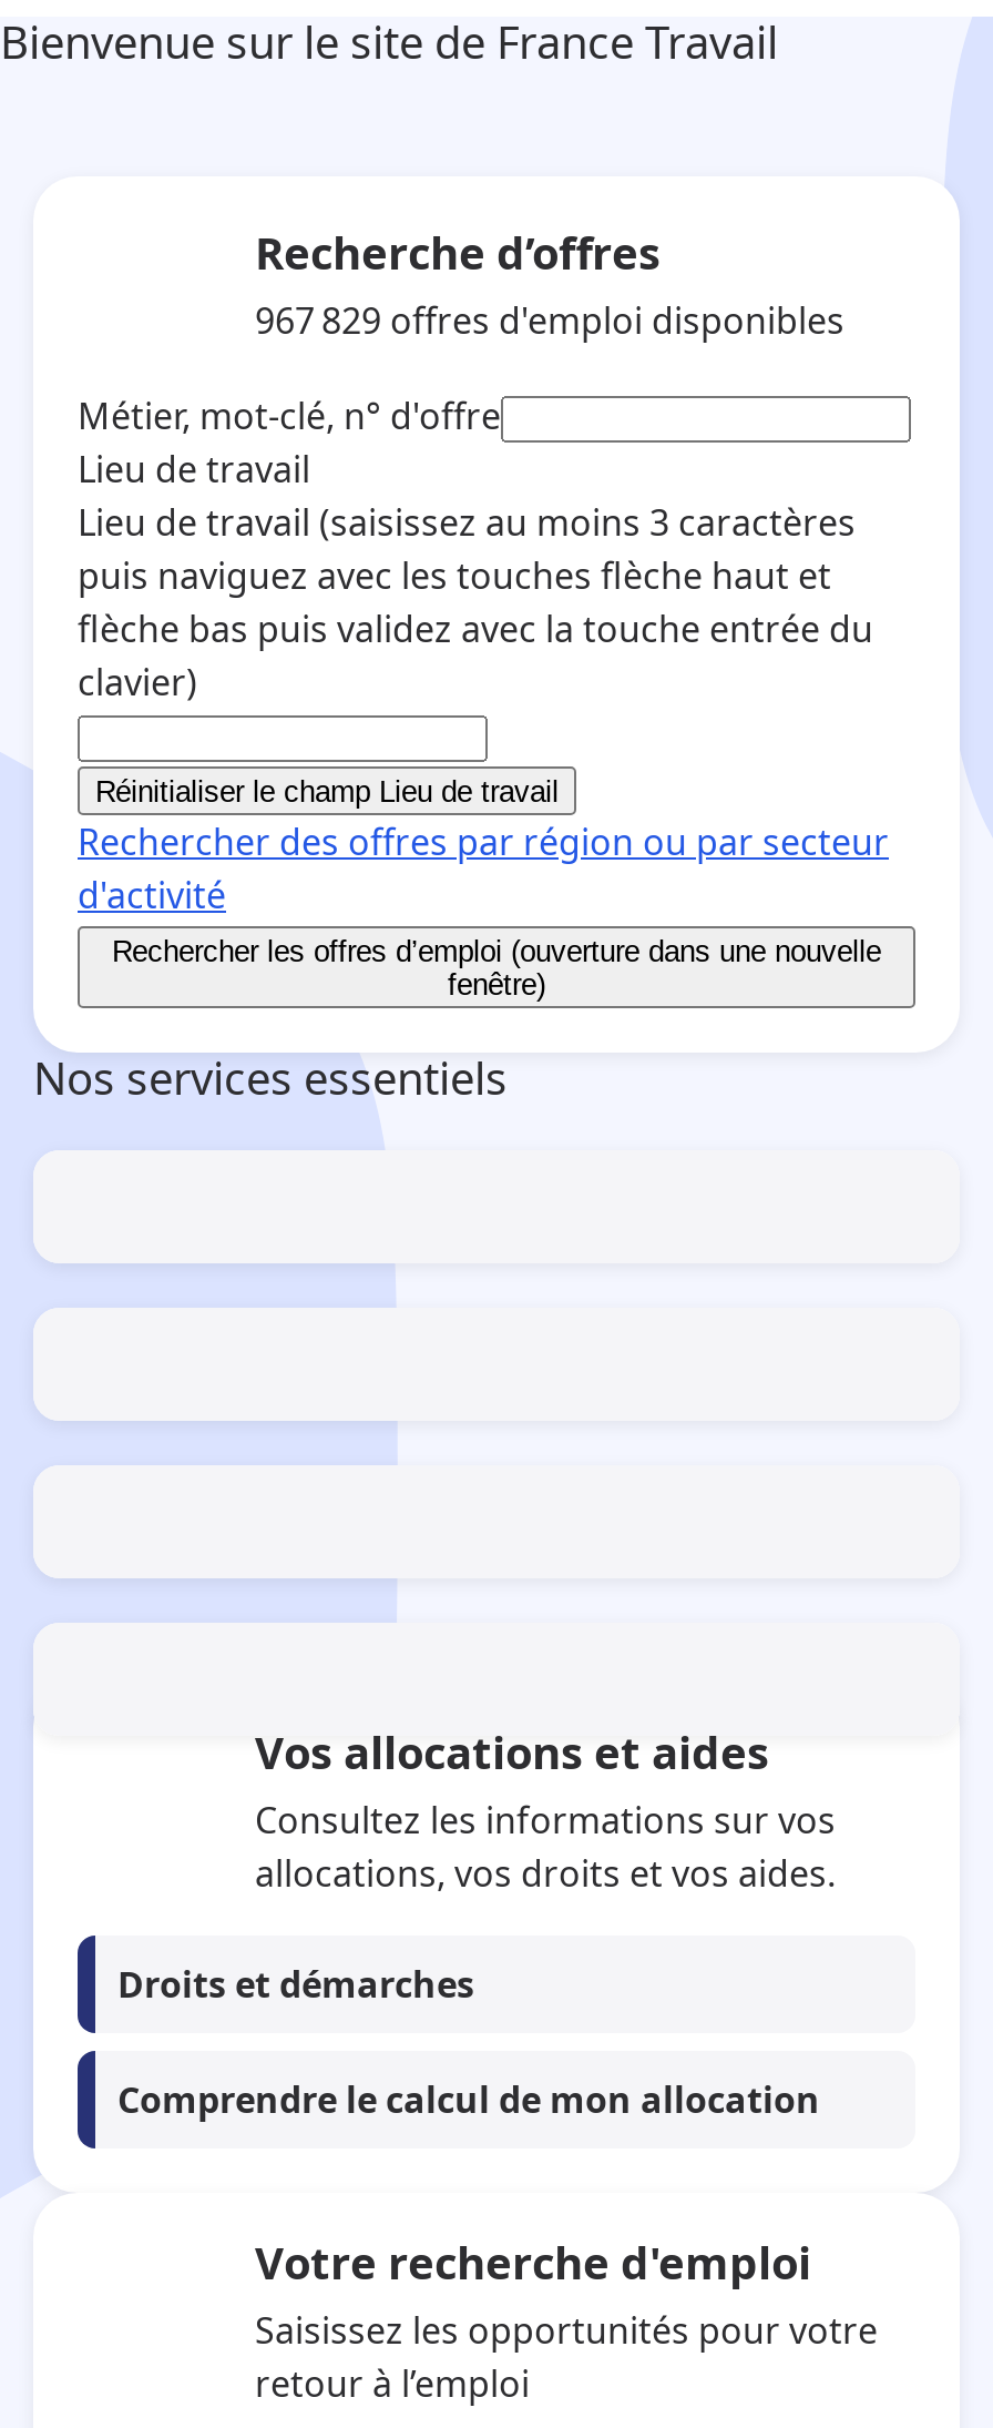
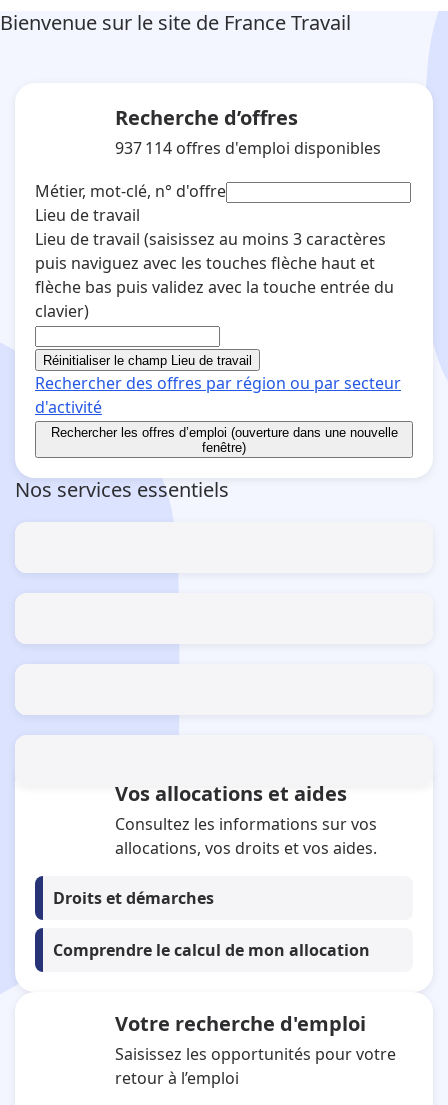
- 967 829 offres d'emploi disponibles
+ 937 114 offres d'emploi disponibles
